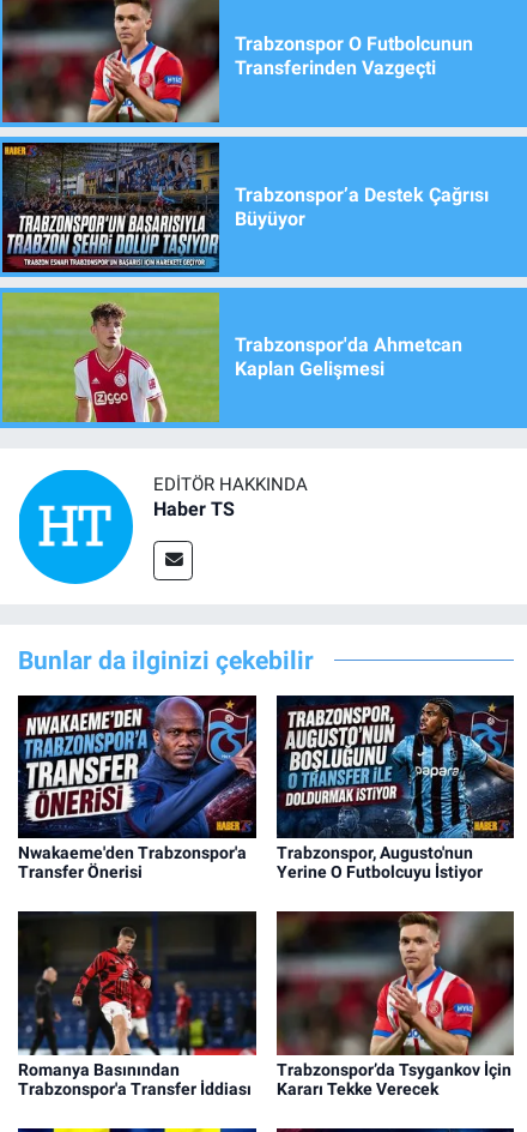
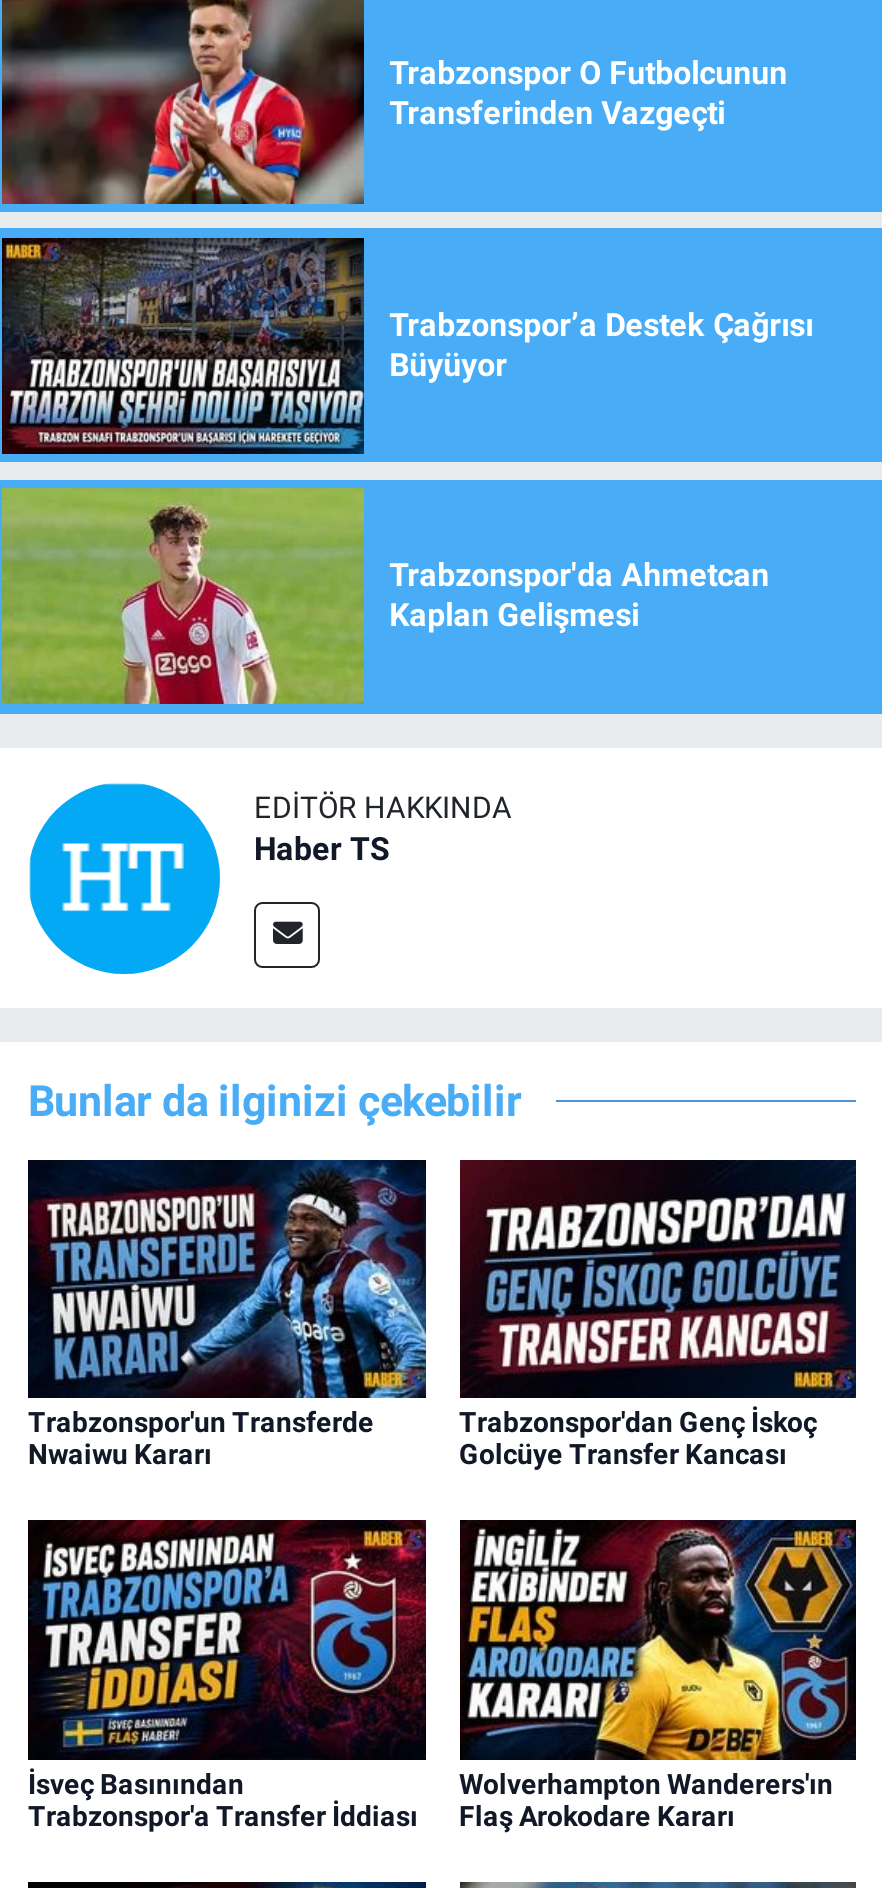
- [image]
- Nwakaeme'den Trabzonspor'a
- Transfer Önerisi
+ [image]
+ Trabzonspor'un Transferde
+ Nwaiwu Kararı

- [image]
- Trabzonspor, Augusto'nun
- Yerine O Futbolcuyu İstiyor
+ [image]
+ Trabzonspor'dan Genç İskoç
+ Golcüye Transfer Kancası

- [image]
- Romanya Basınından
+ [image]
+ İsveç Basınından

- [image]
- Trabzonspor’da Tsygankov İçin
- Kararı Tekke Verecek
+ [image]
+ Wolverhampton Wanderers'ın
+ Flaş Arokodare Kararı
